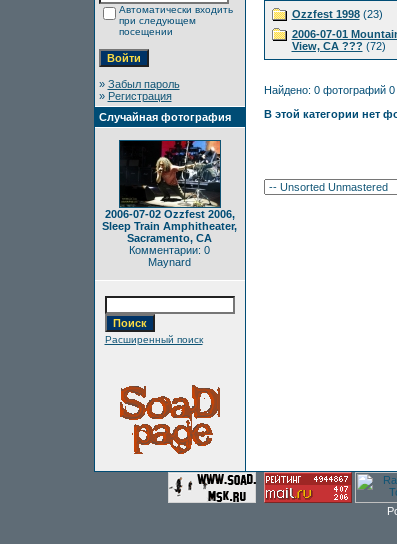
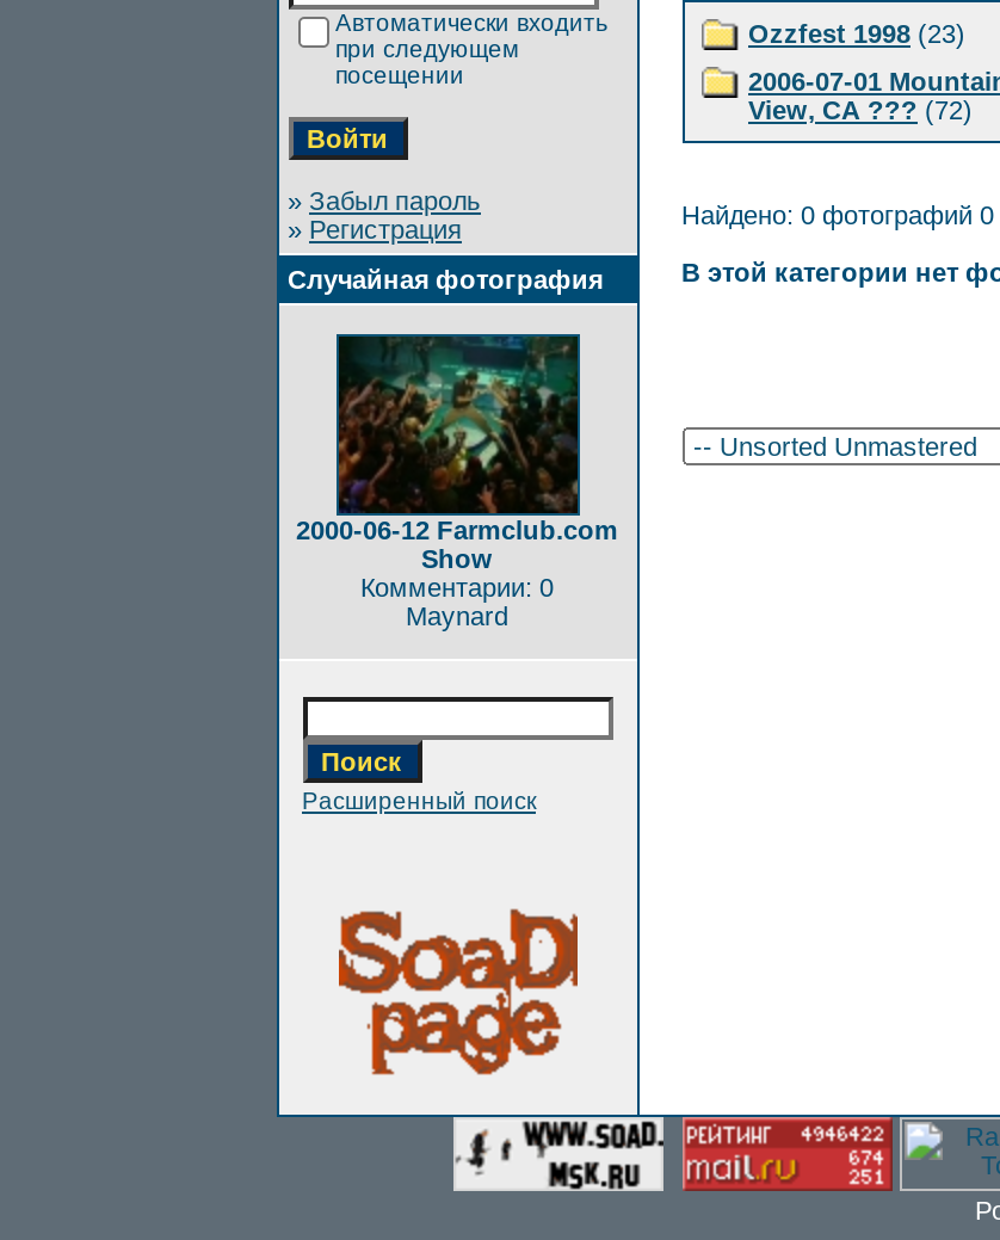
- [image]
- 2006-07-02 Ozzfest 2006,
- Sleep Train Amphitheater,
- Sacramento, CA
+ [image]
+ 2000-06-12 Farmclub.com
+ Show
